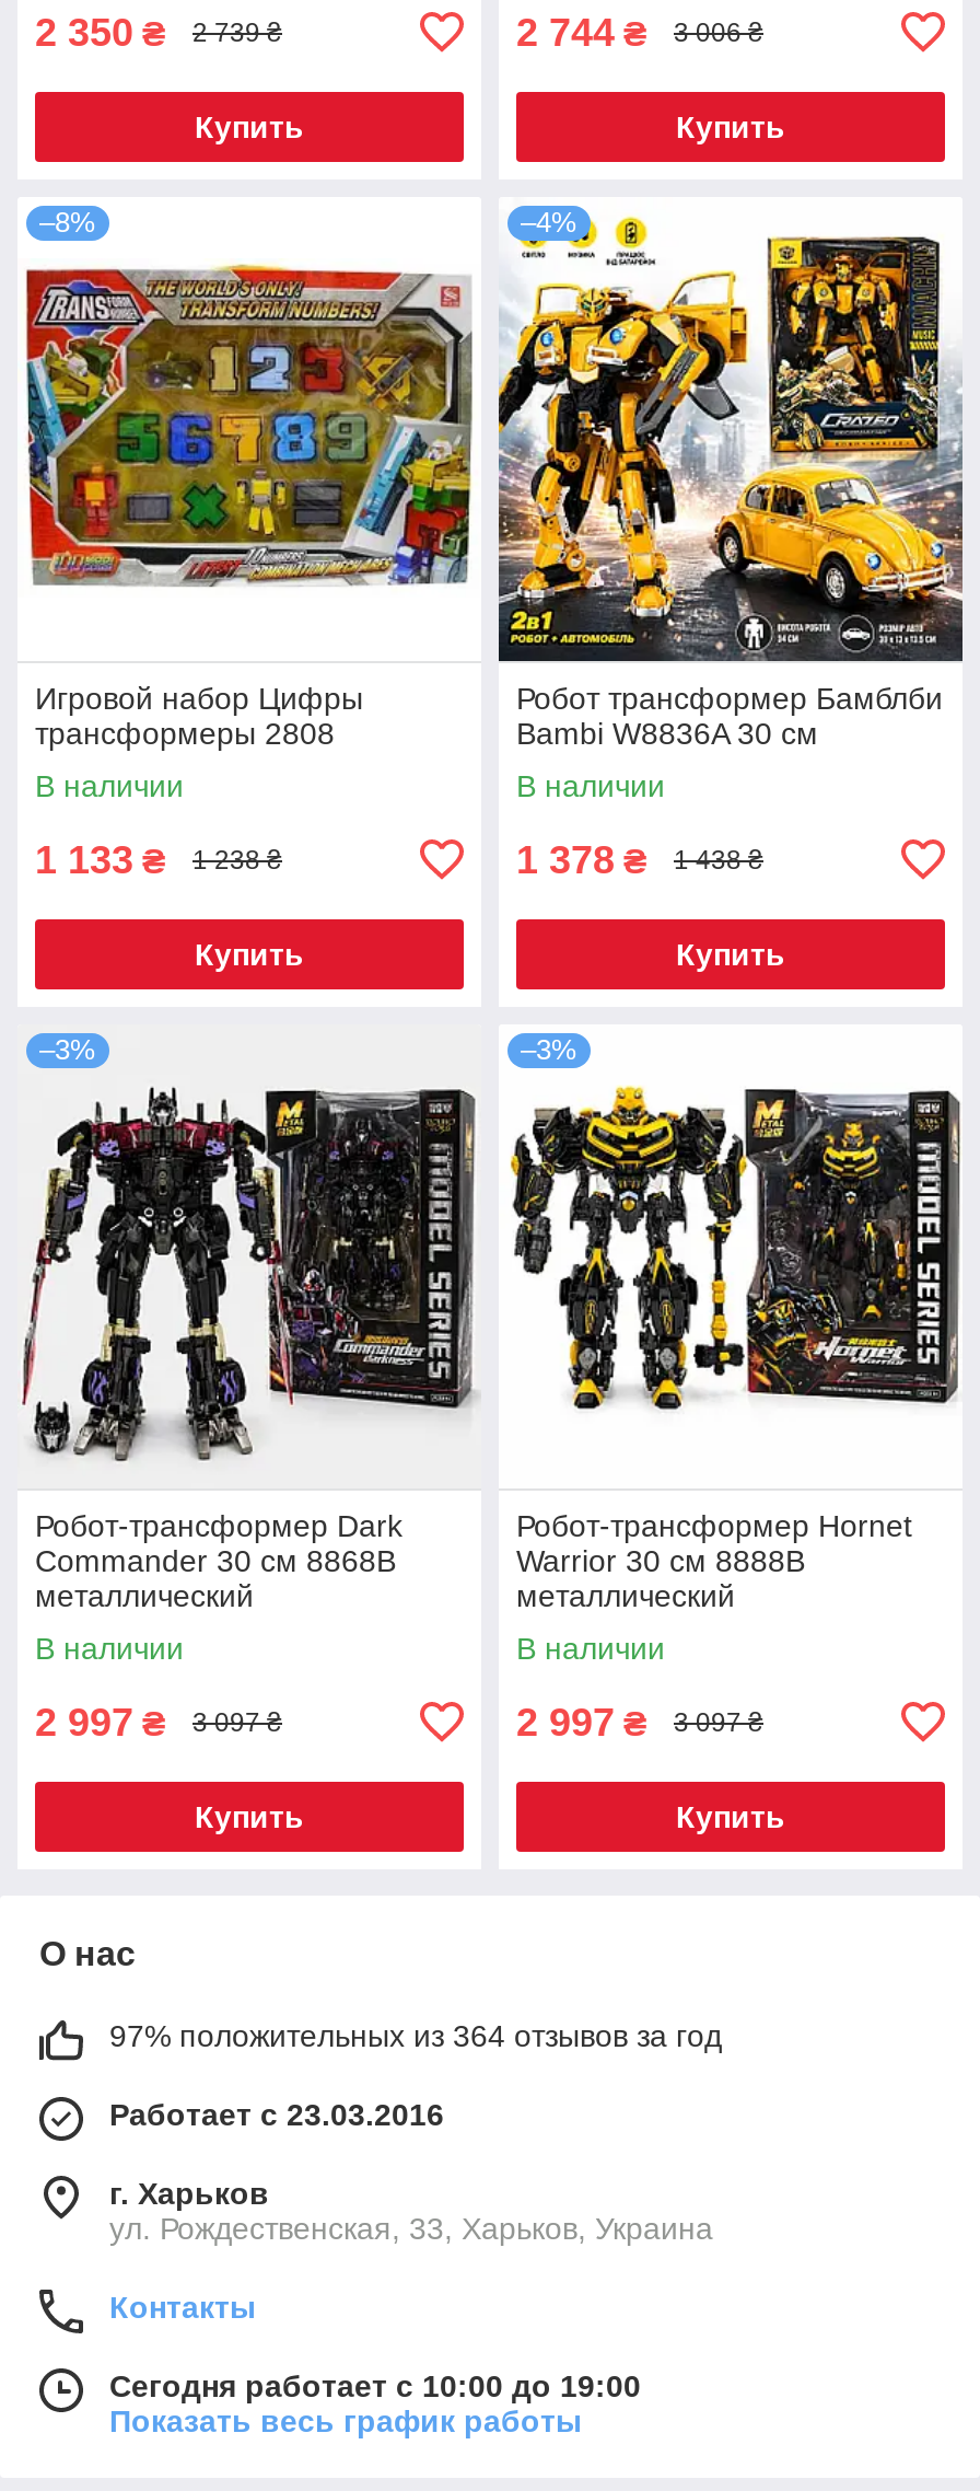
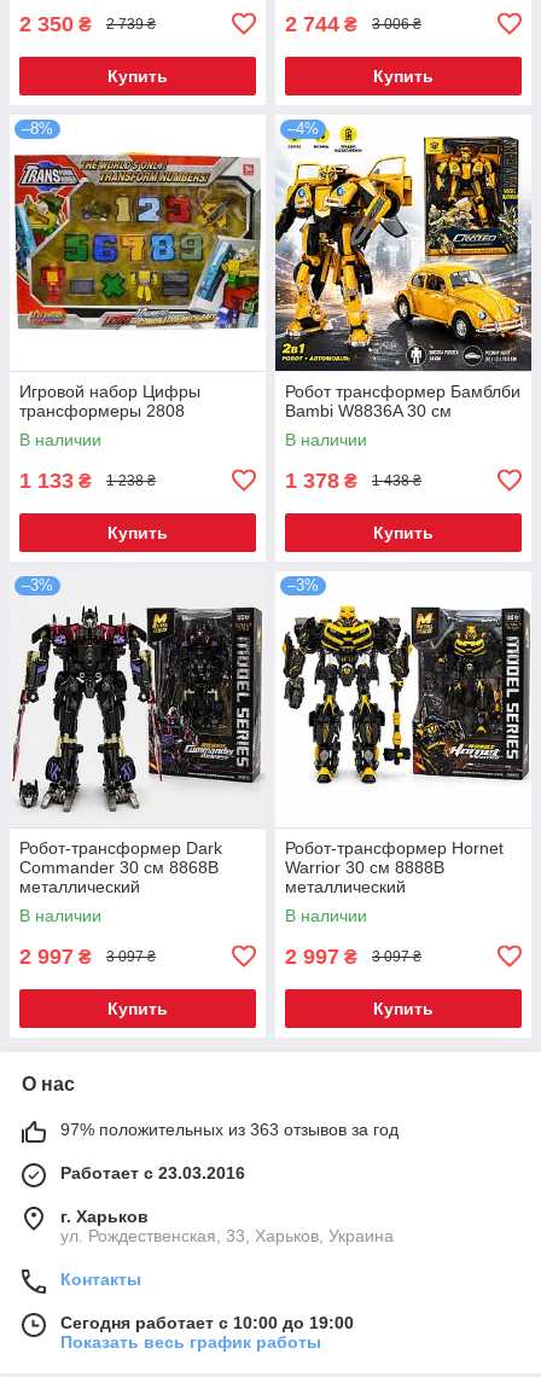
- 97% положительных из 364 отзывов за год
+ 97% положительных из 363 отзывов за год
